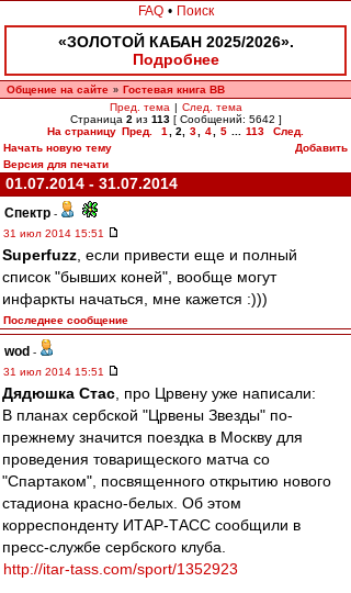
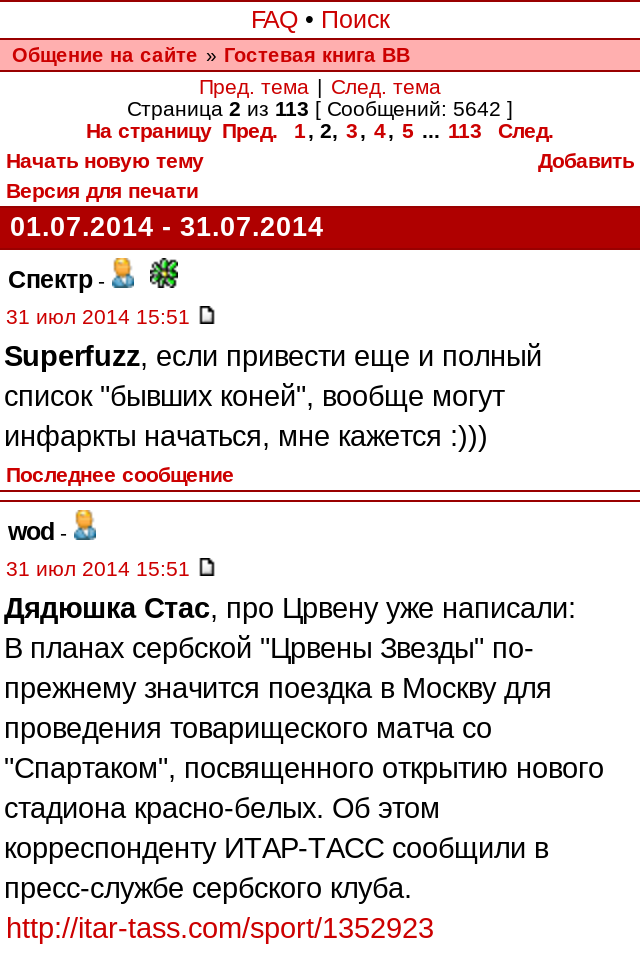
- «ЗОЛОТОЙ КАБАН 2025/2026».
- Подробнее
